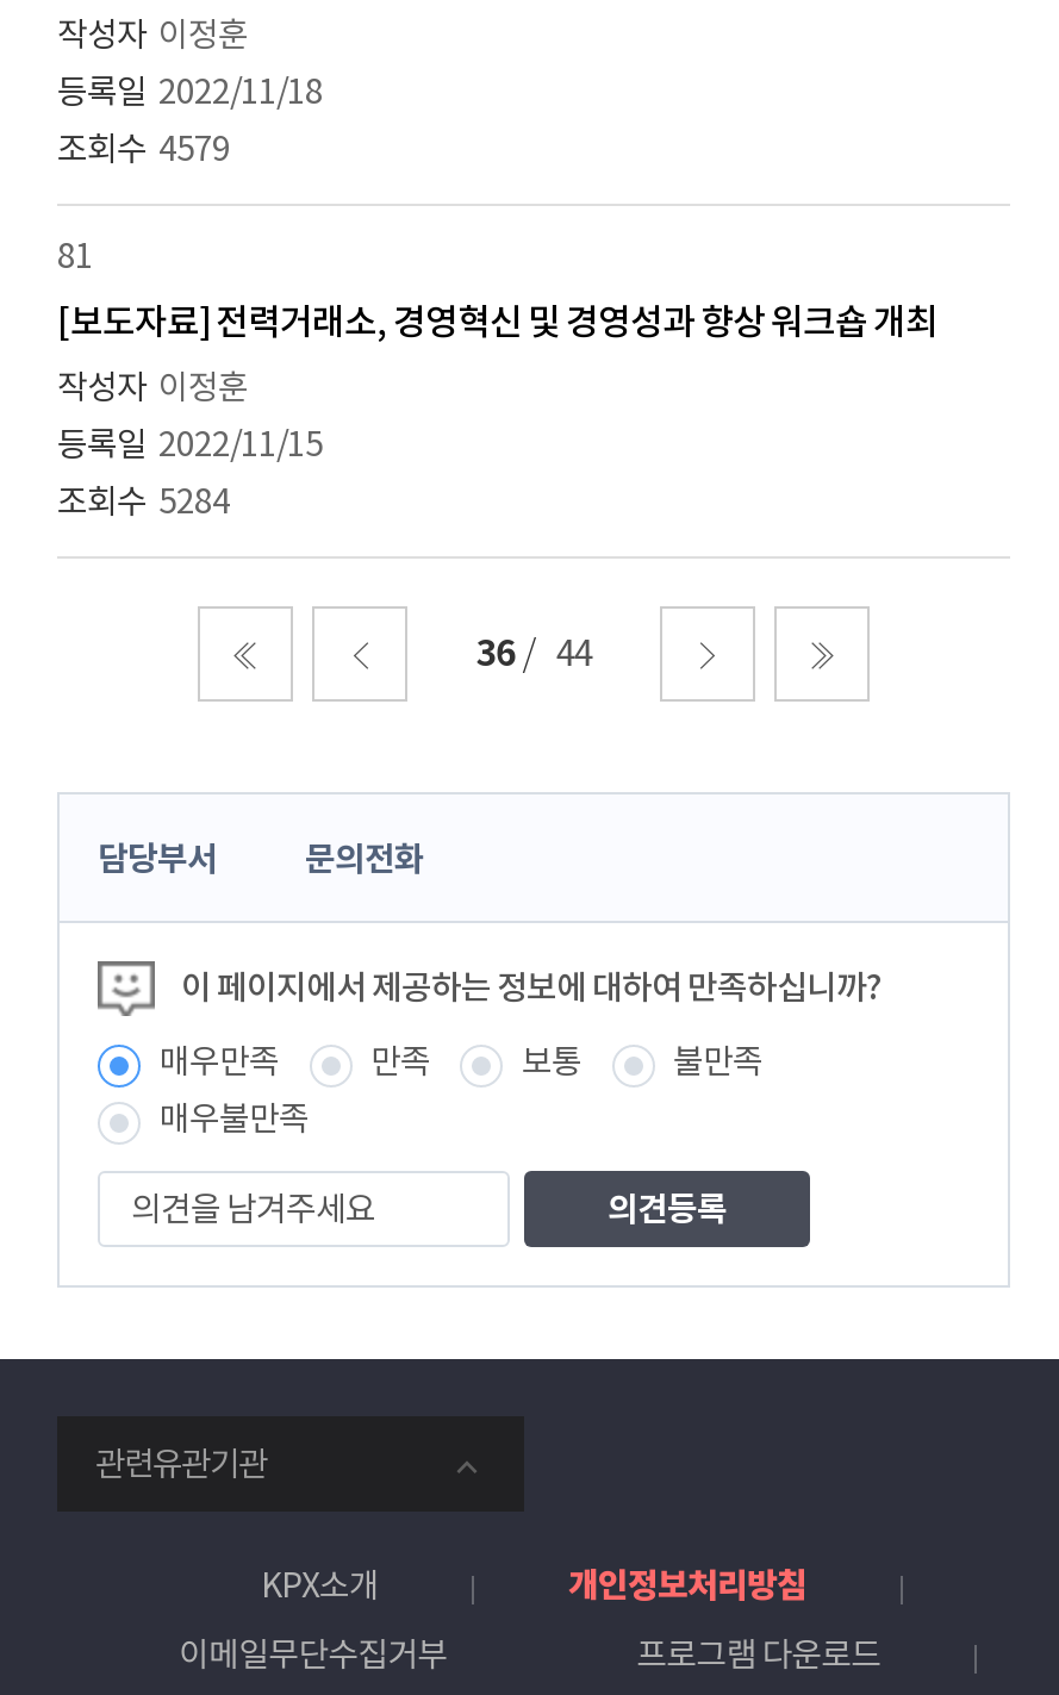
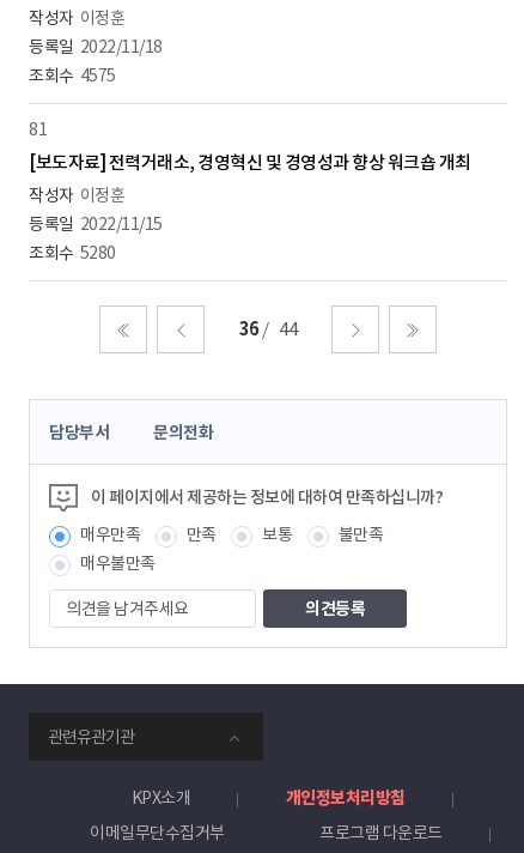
- 4579
+ 4575

- 5284
+ 5280
